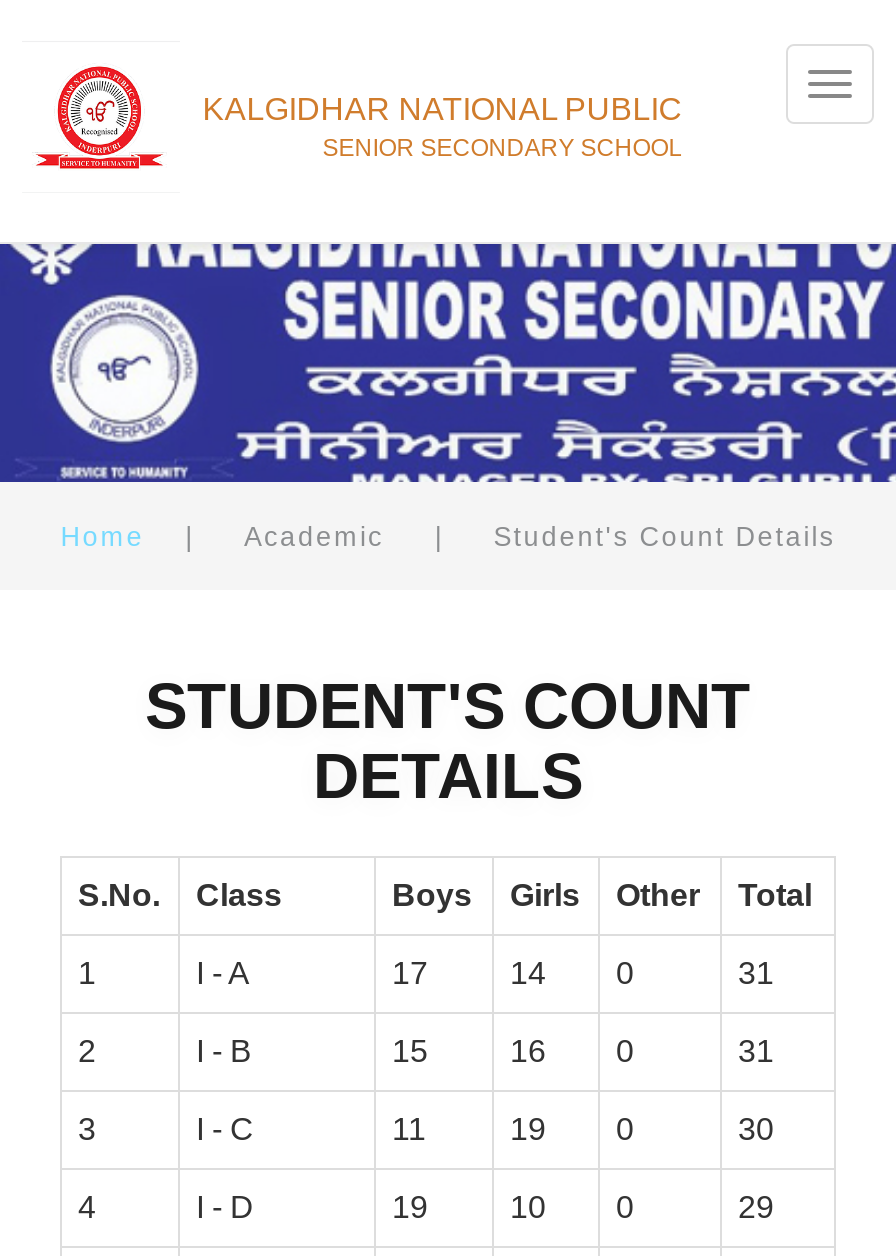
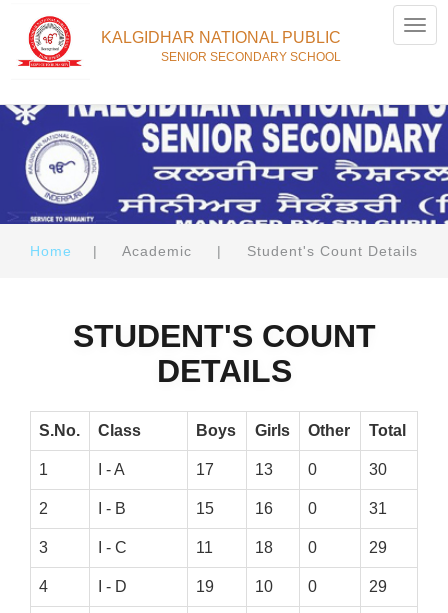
- 14
+ 13

- 31
+ 30

- 19
+ 18

- 30
+ 29
